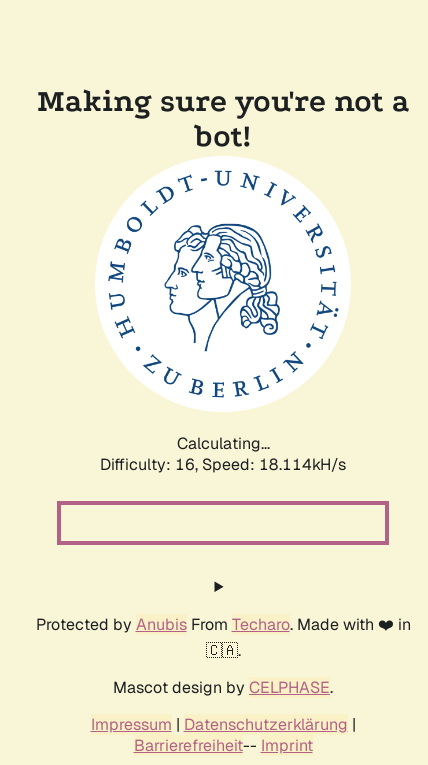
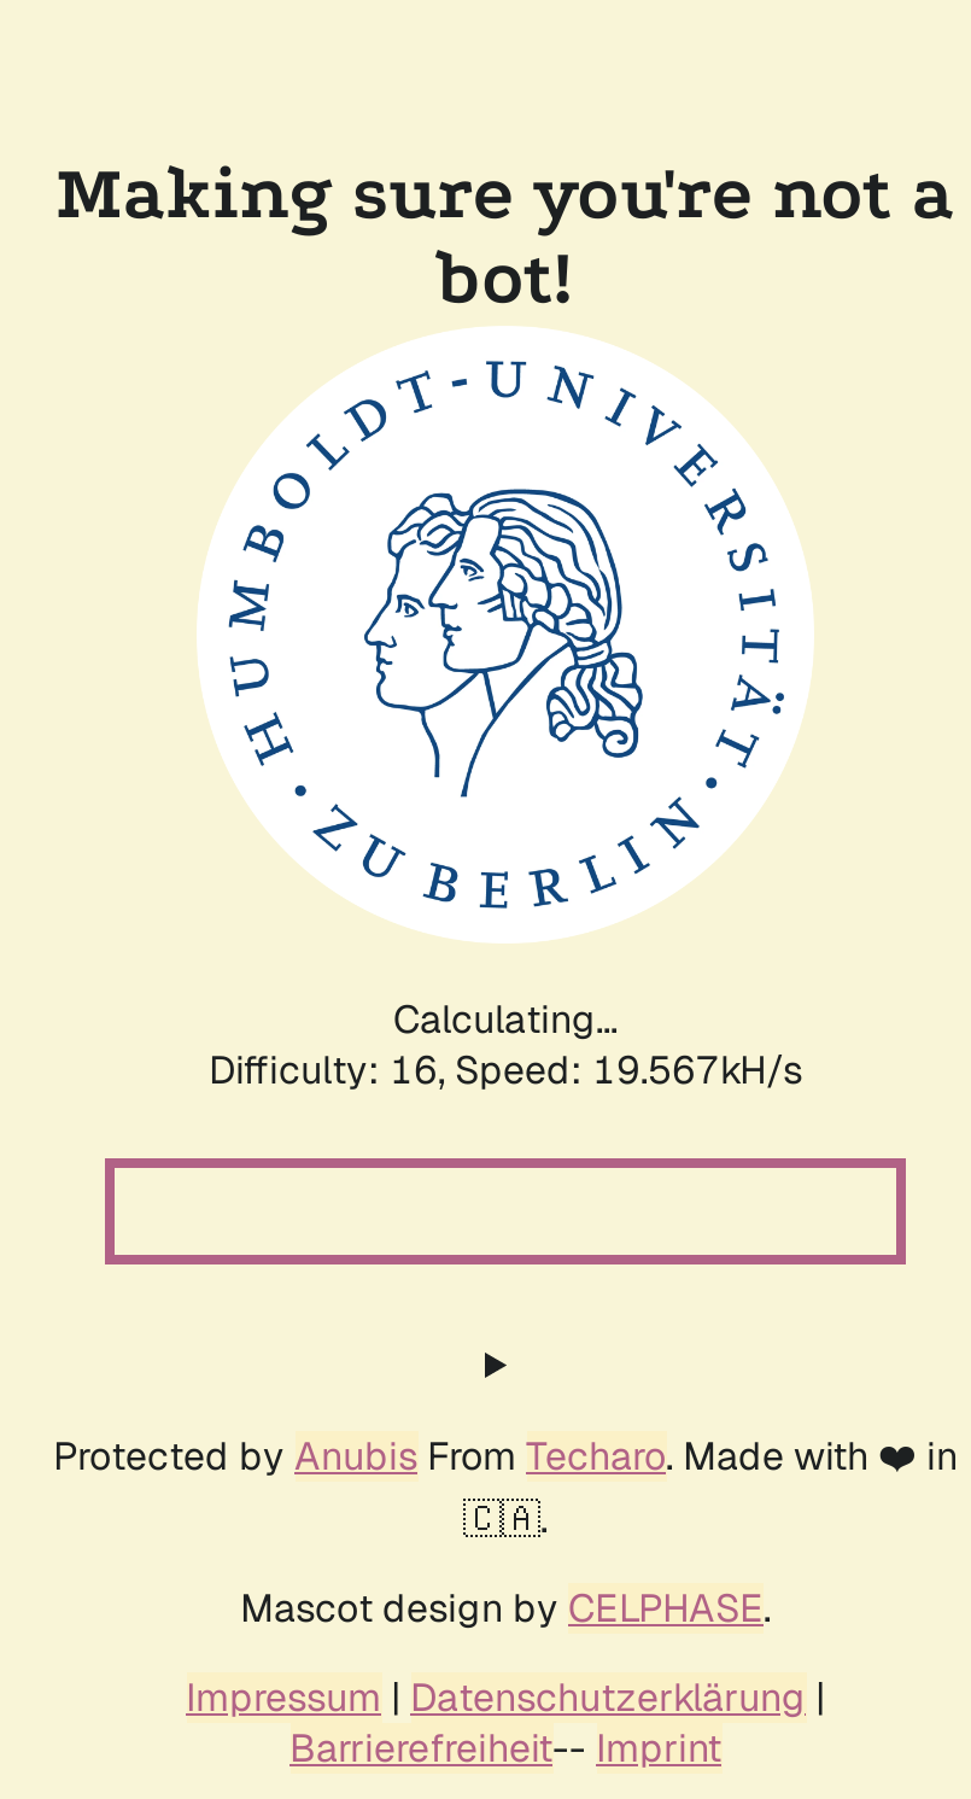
- Difficulty: 16, Speed: 18.114kH/s
+ Difficulty: 16, Speed: 19.567kH/s
